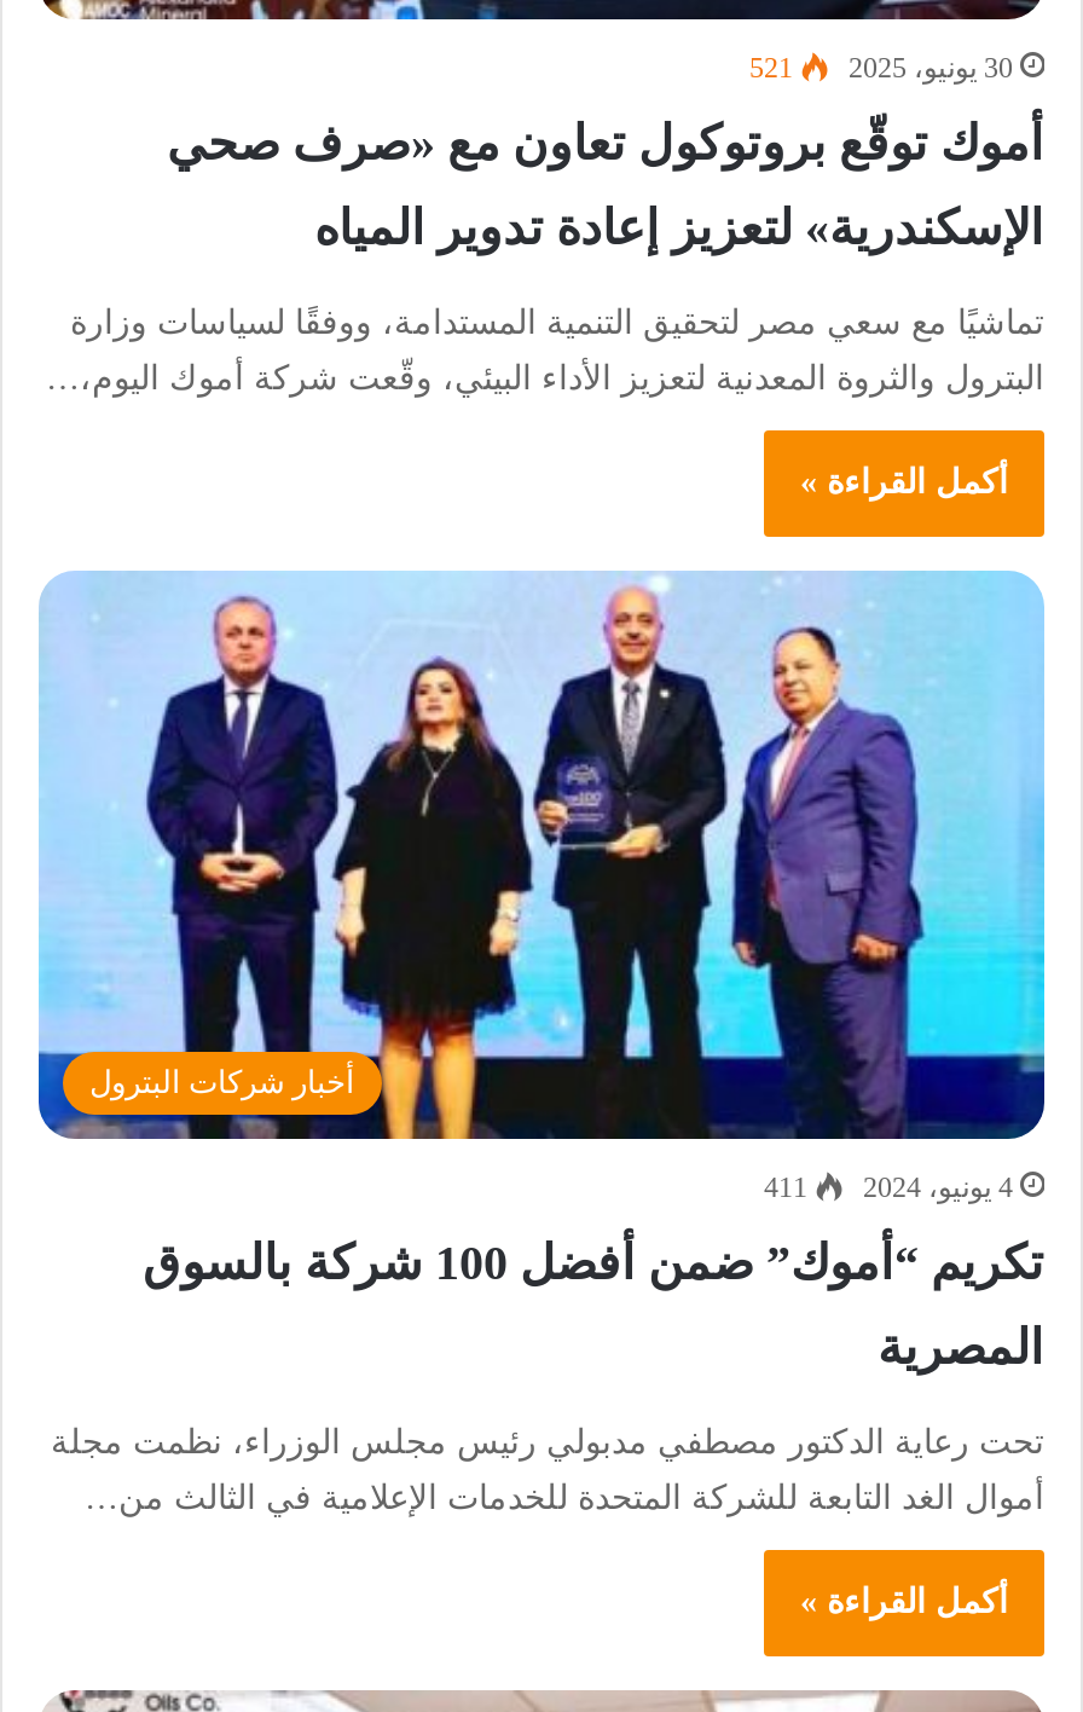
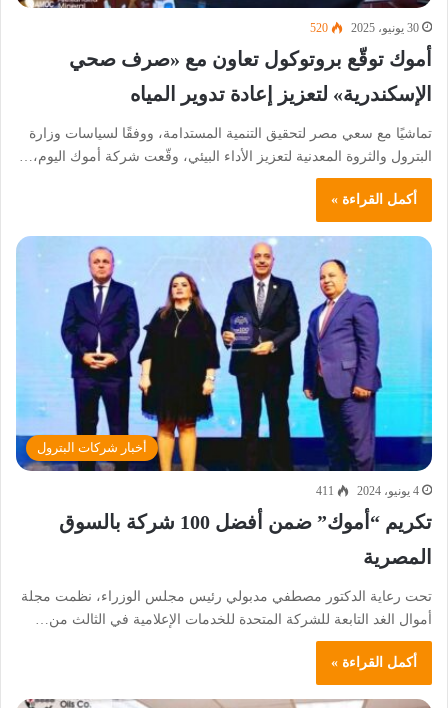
- 521
+ 520
